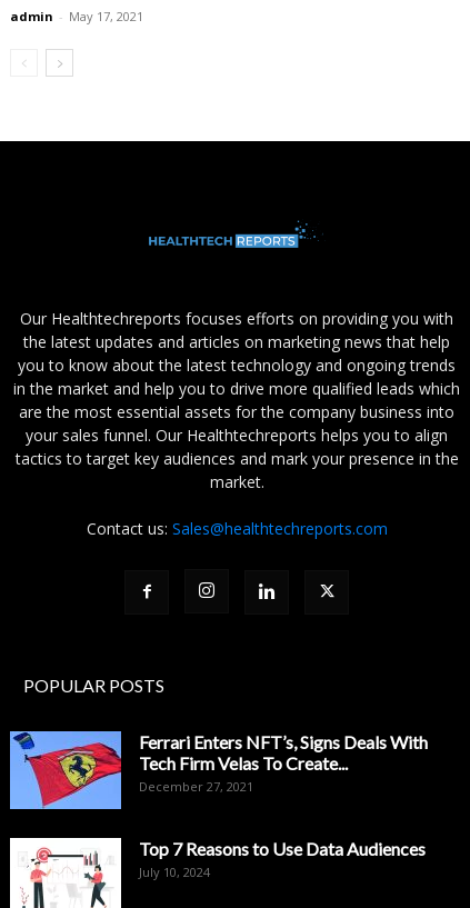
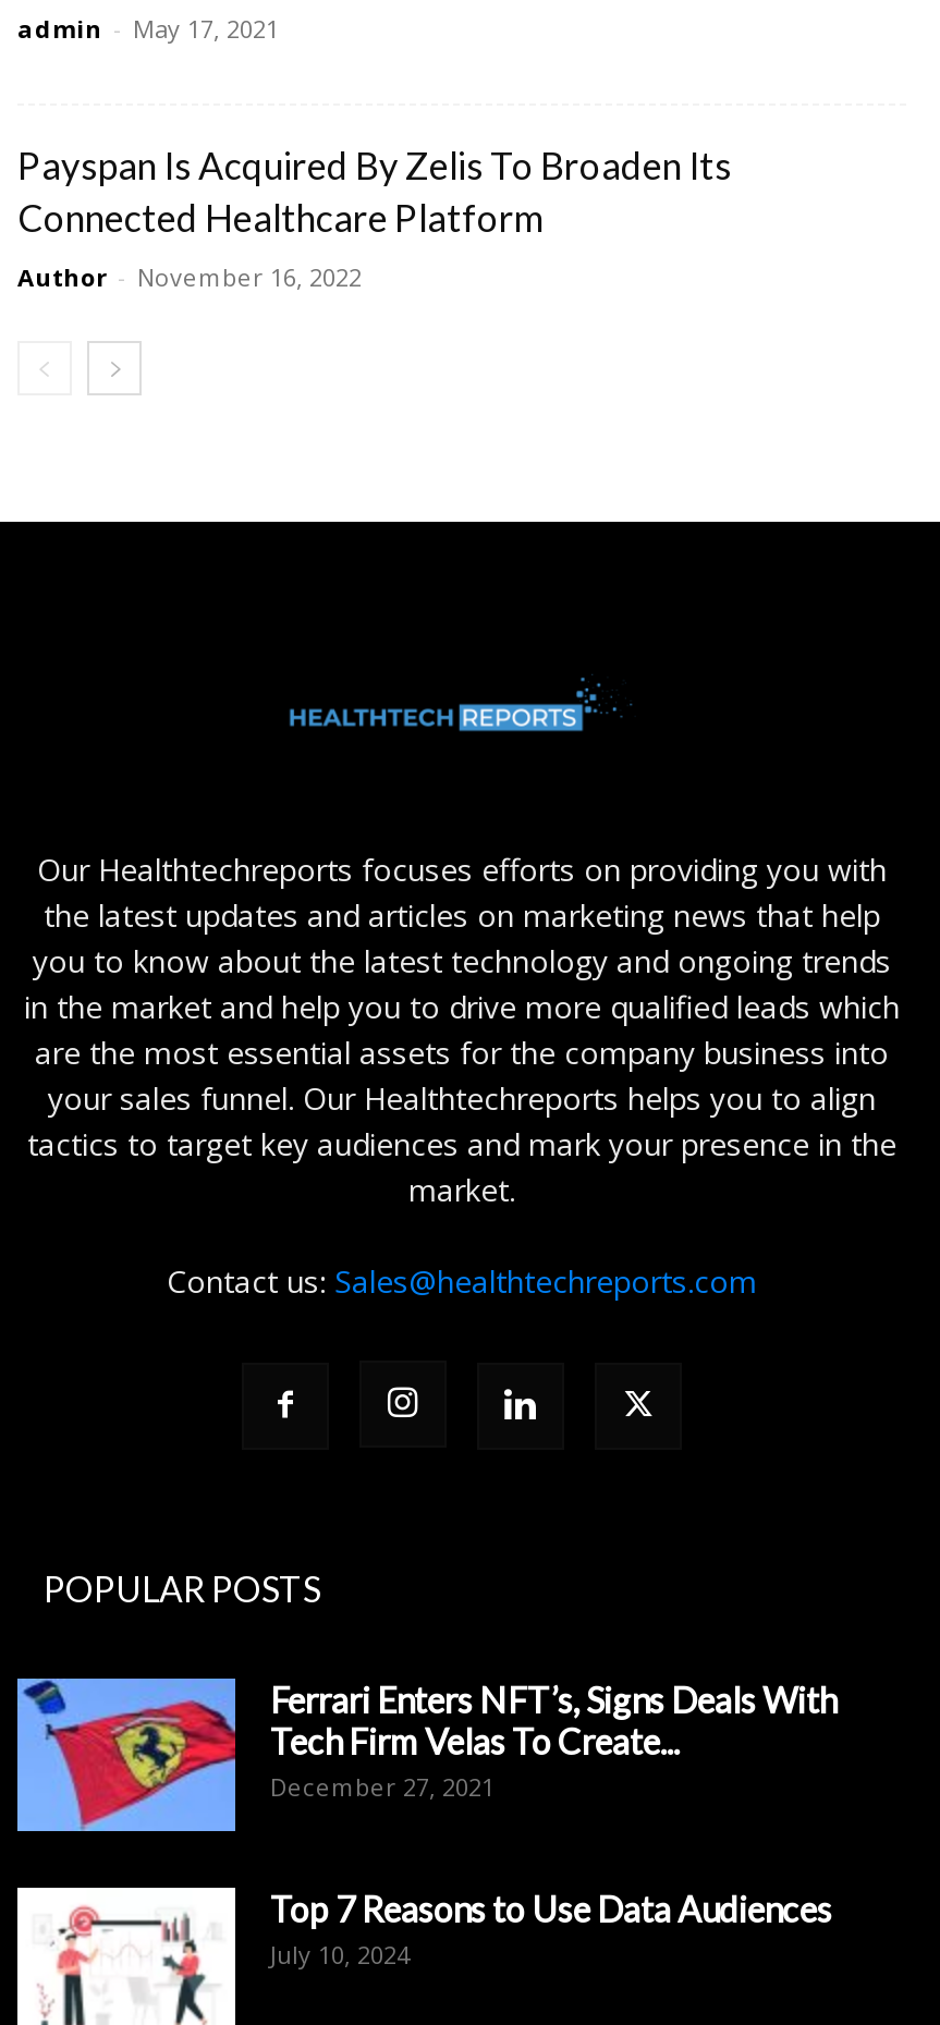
+ Payspan Is Acquired By Zelis To Broaden Its
+ Connected Healthcare Platform
+ Author - November 16, 2022
